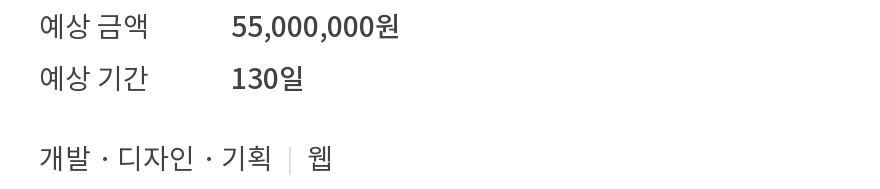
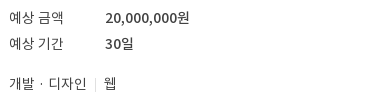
- 55,000,000원
+ 20,000,000원

- 130일
+ 30일

- 개발 · 디자인 · 기획
+ 개발 · 디자인
